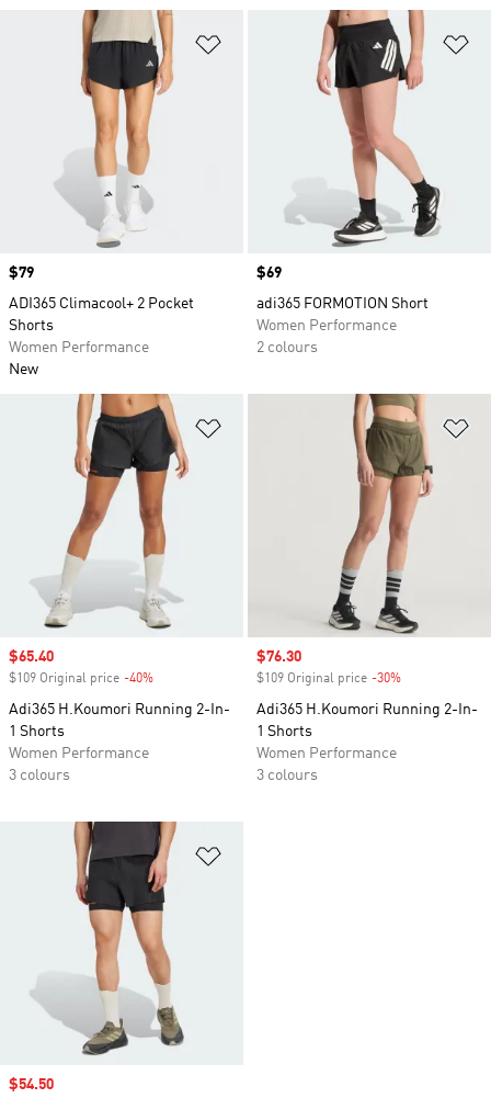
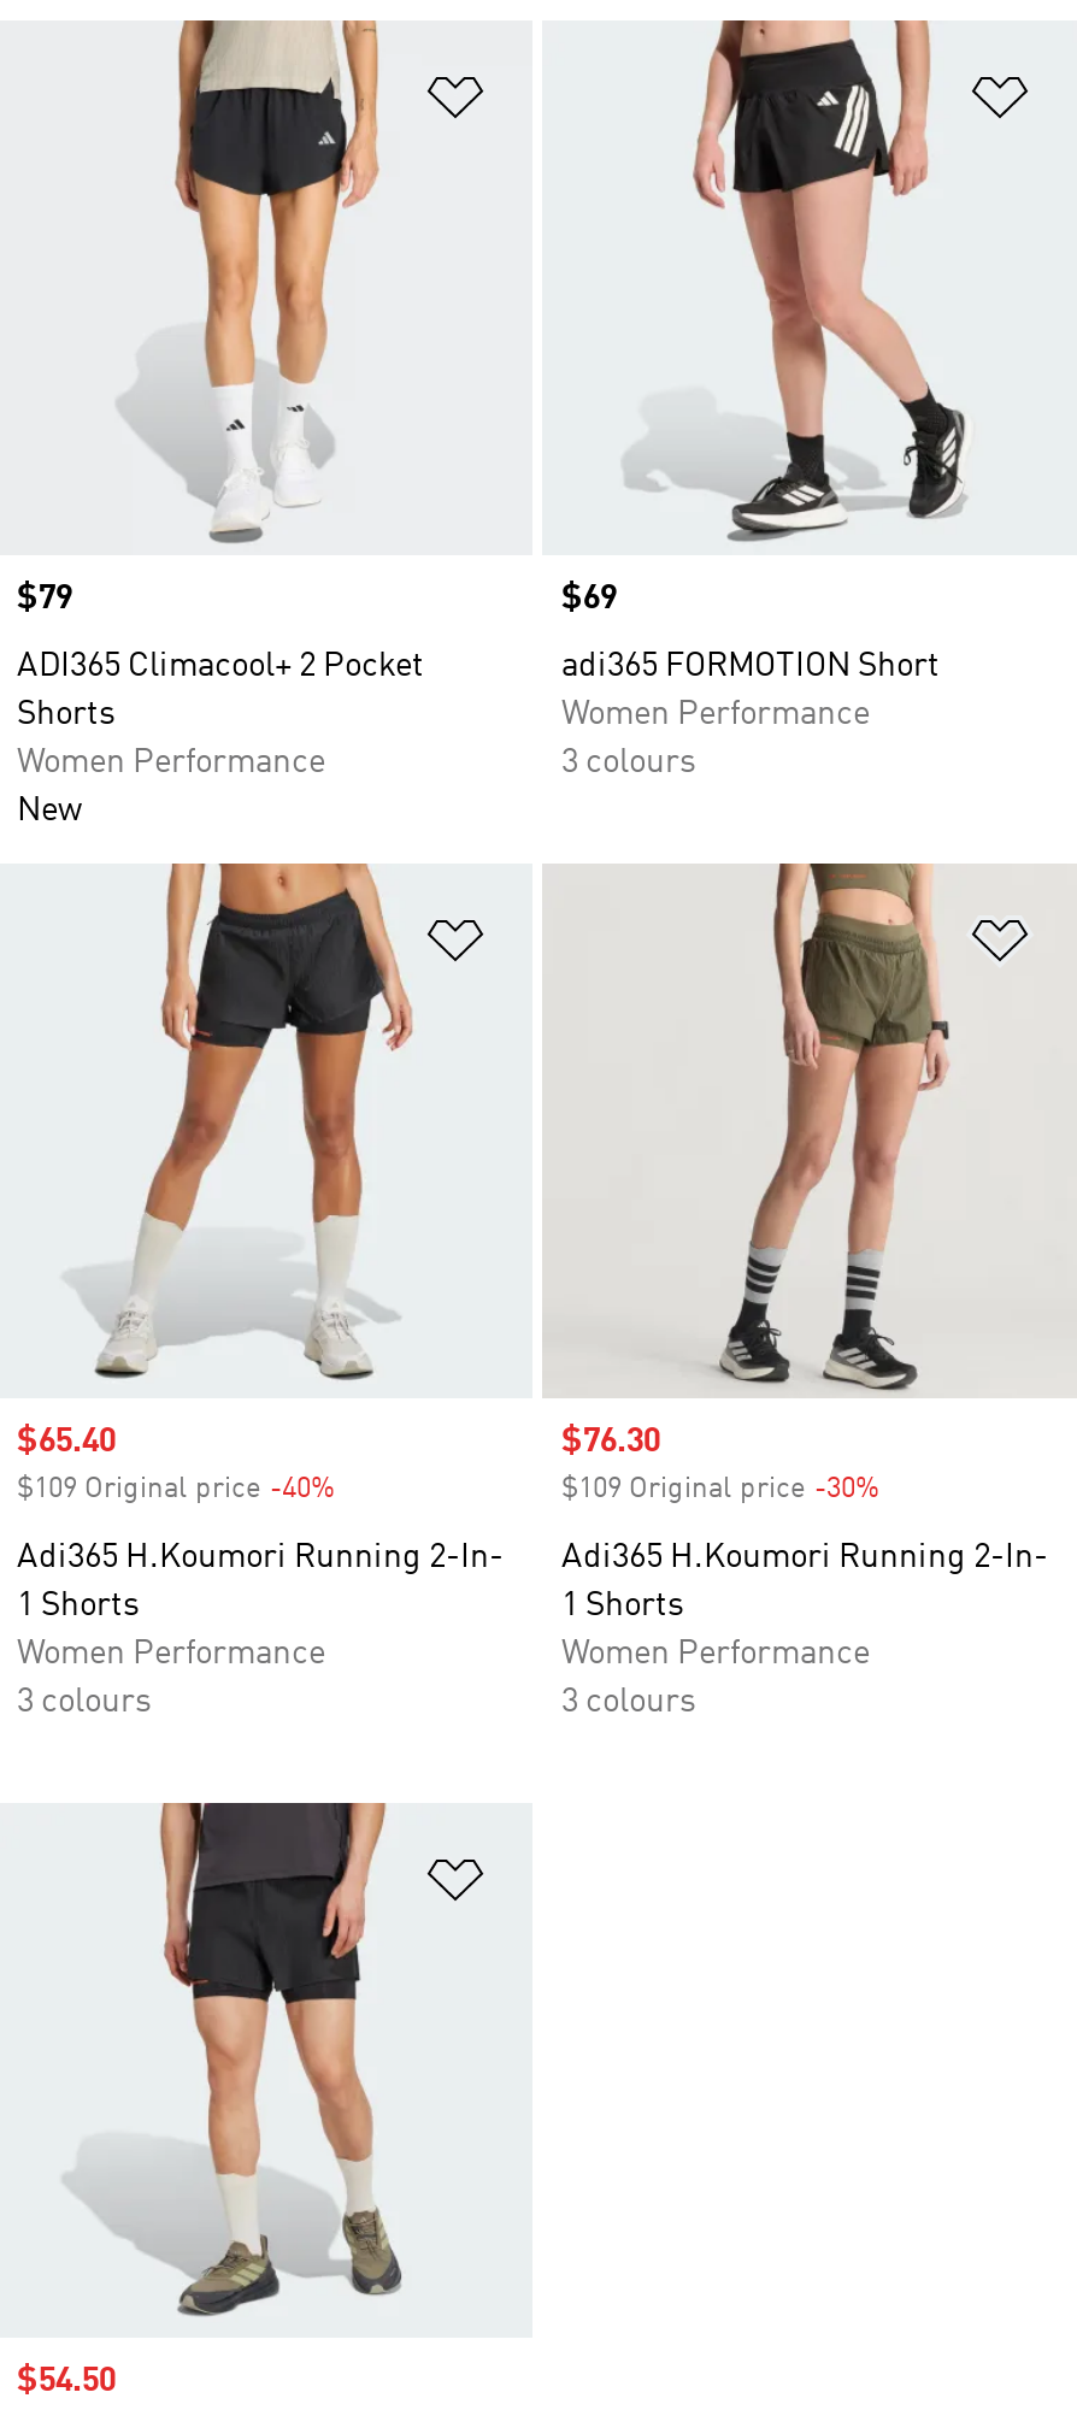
- 2 colours
+ 3 colours
